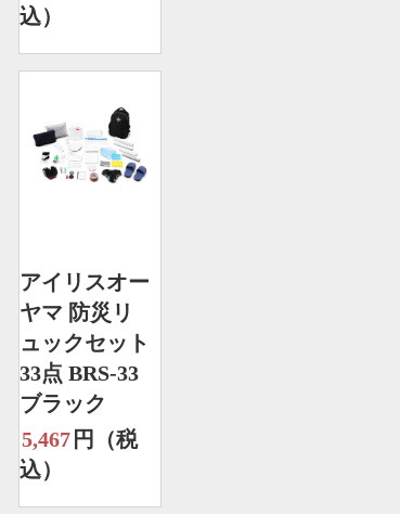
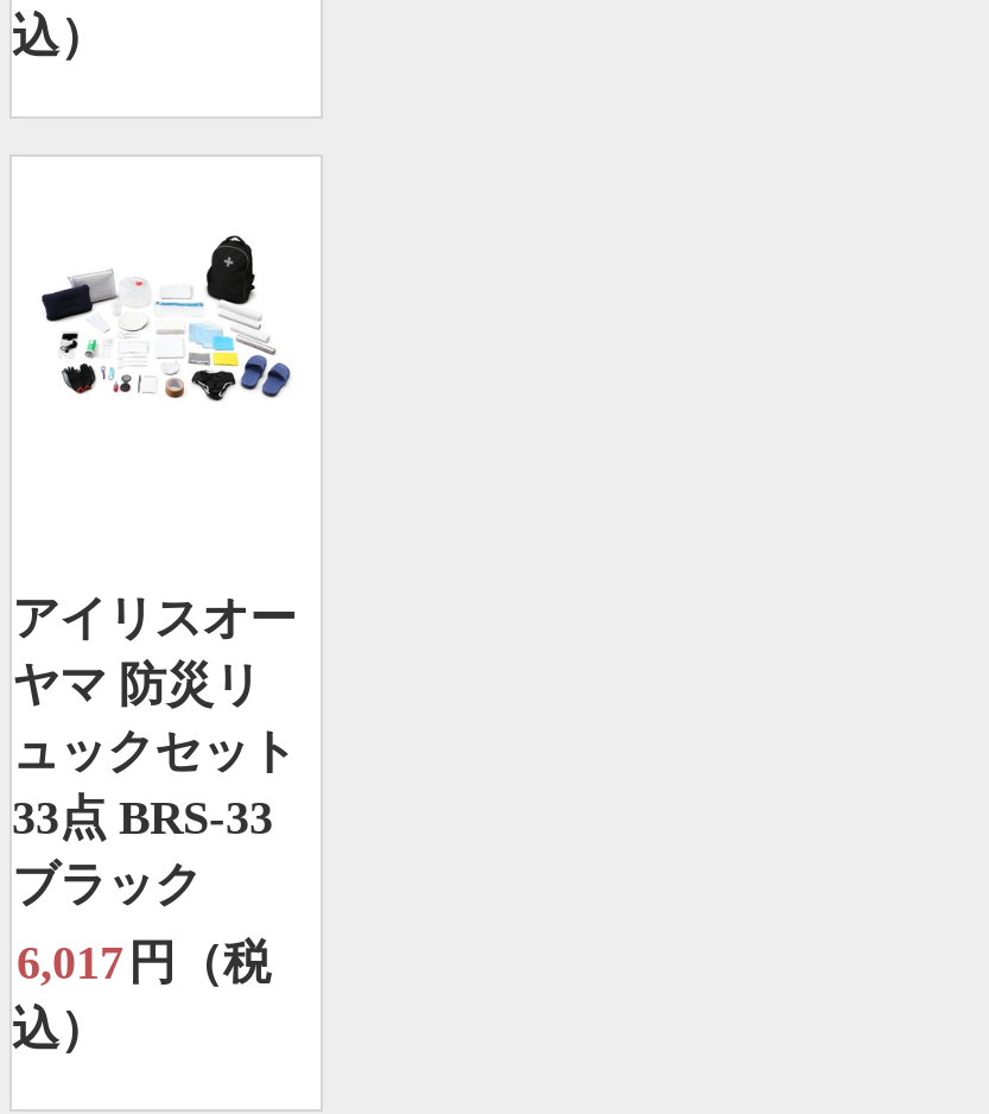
- 5,467 円（税
+ 6,017 円（税
